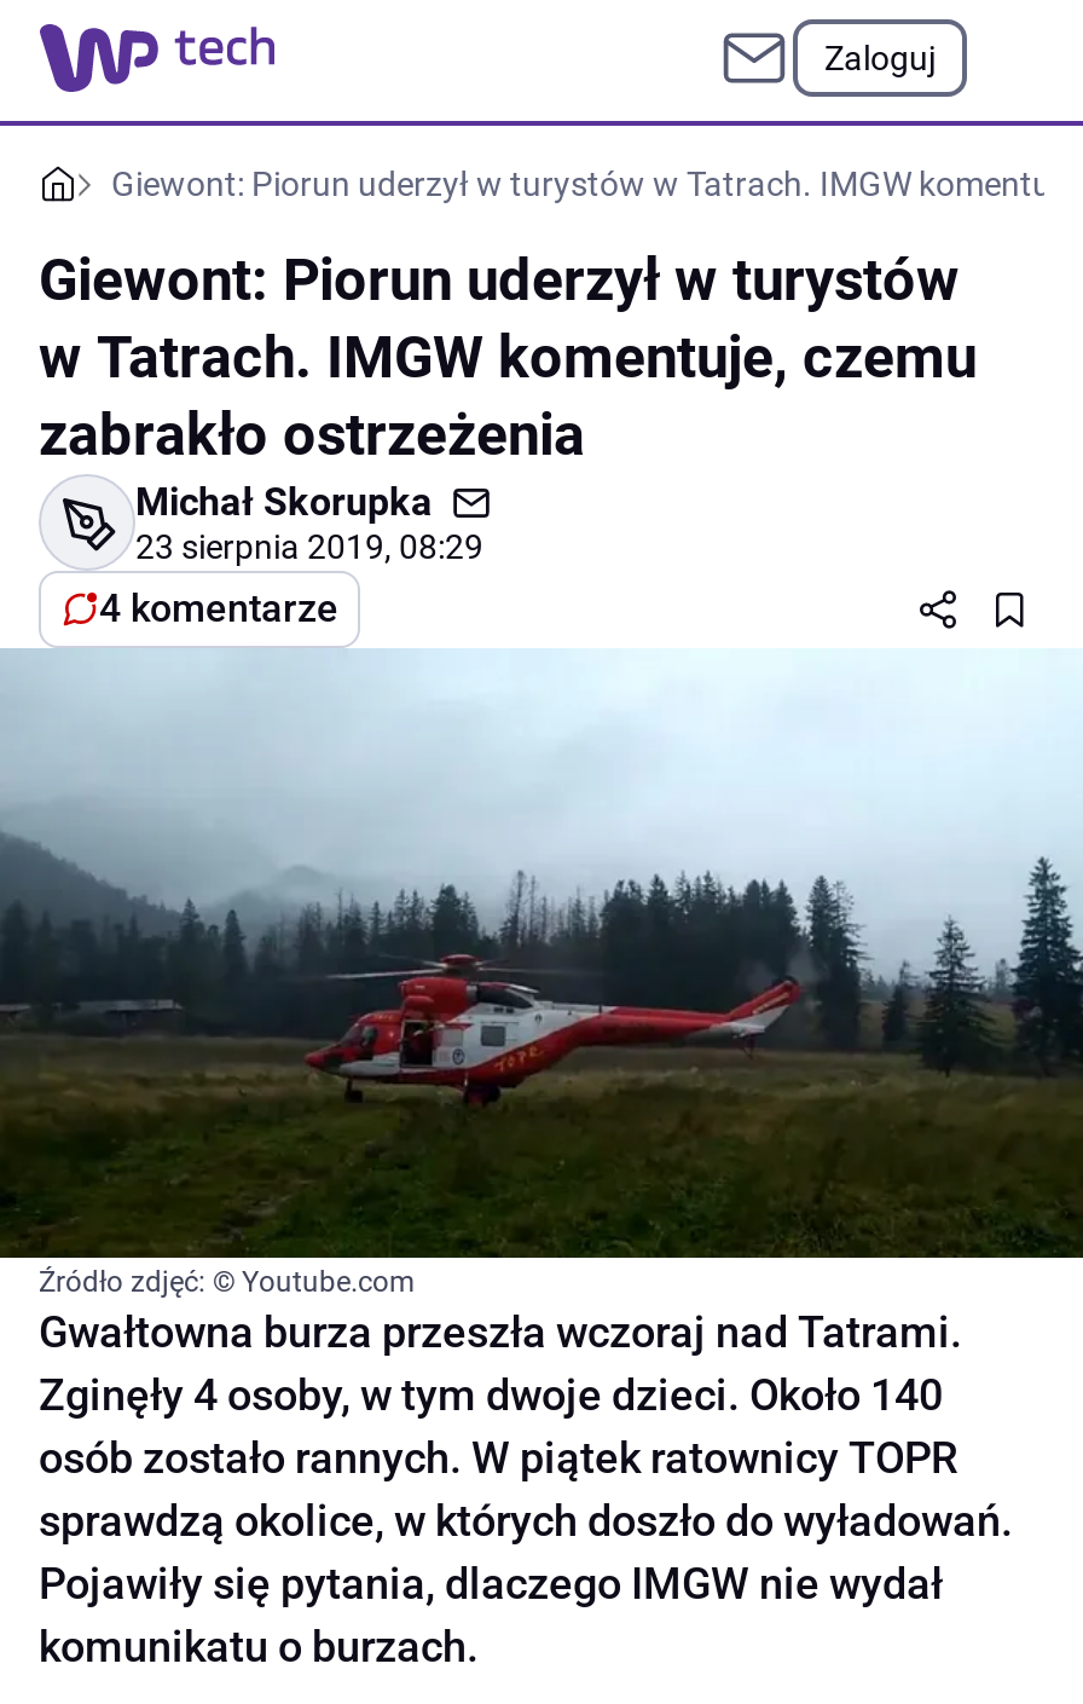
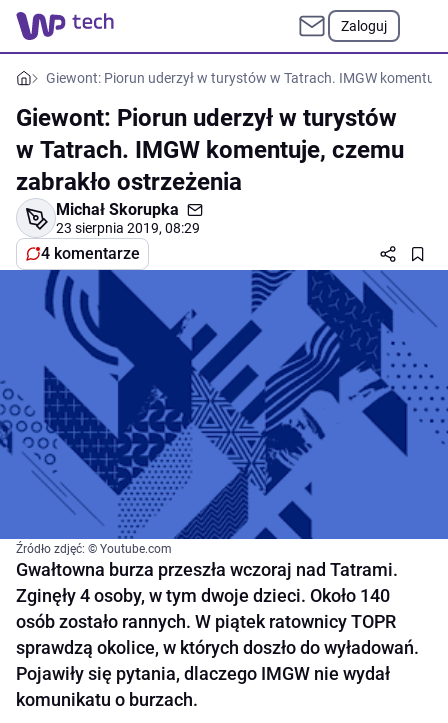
- [image]
+ [image]
